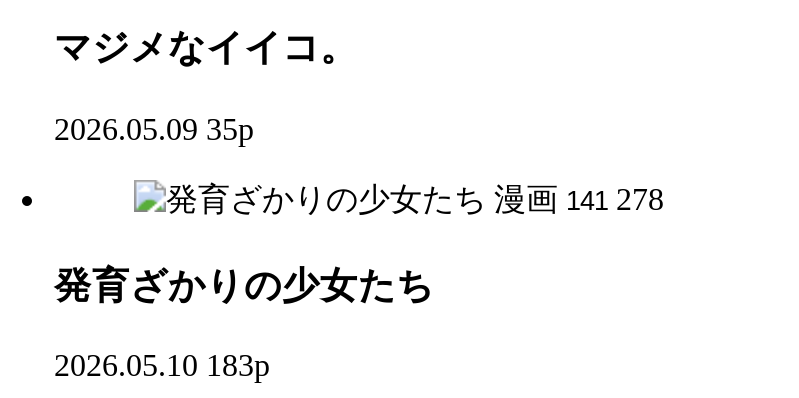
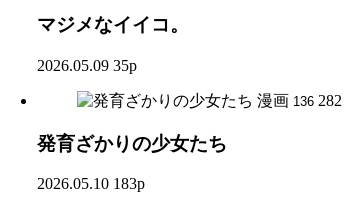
- 漫画 141 278
+ 漫画 136 282
